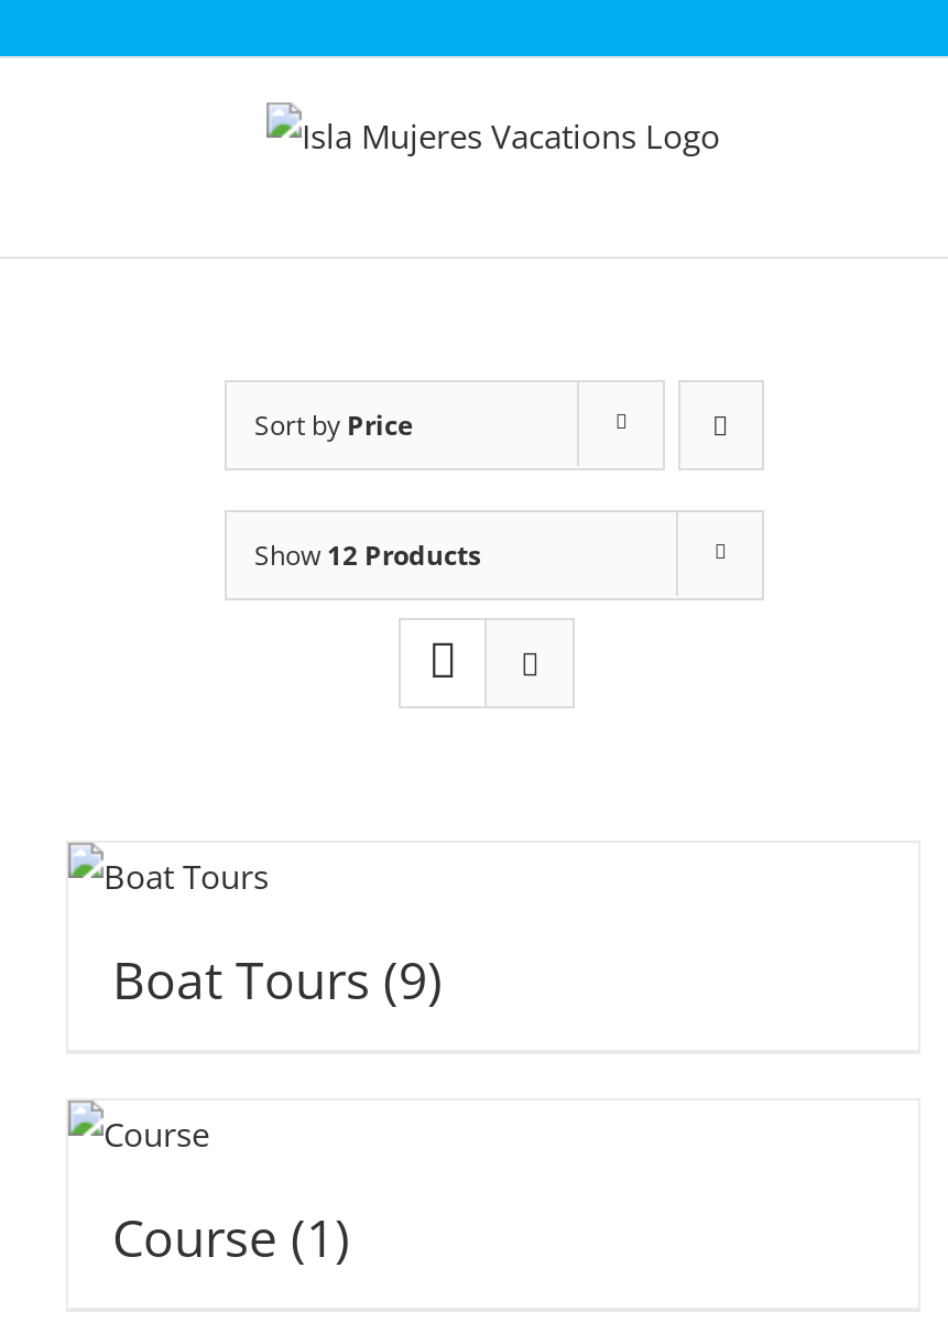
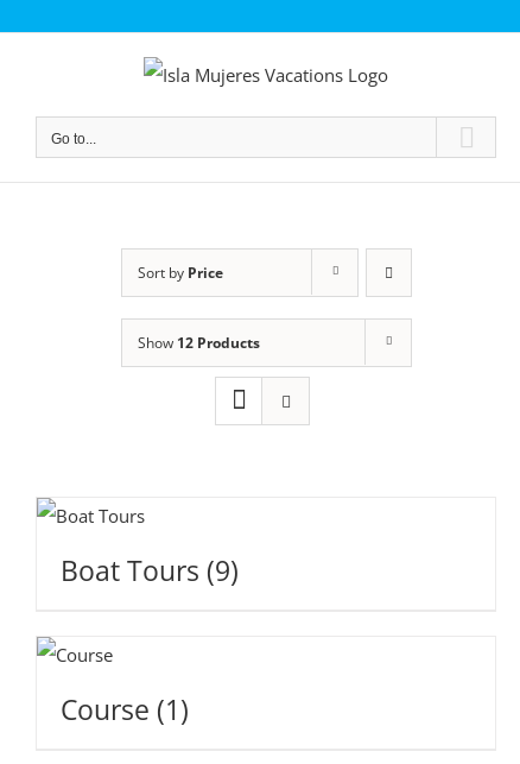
+ Go to...
